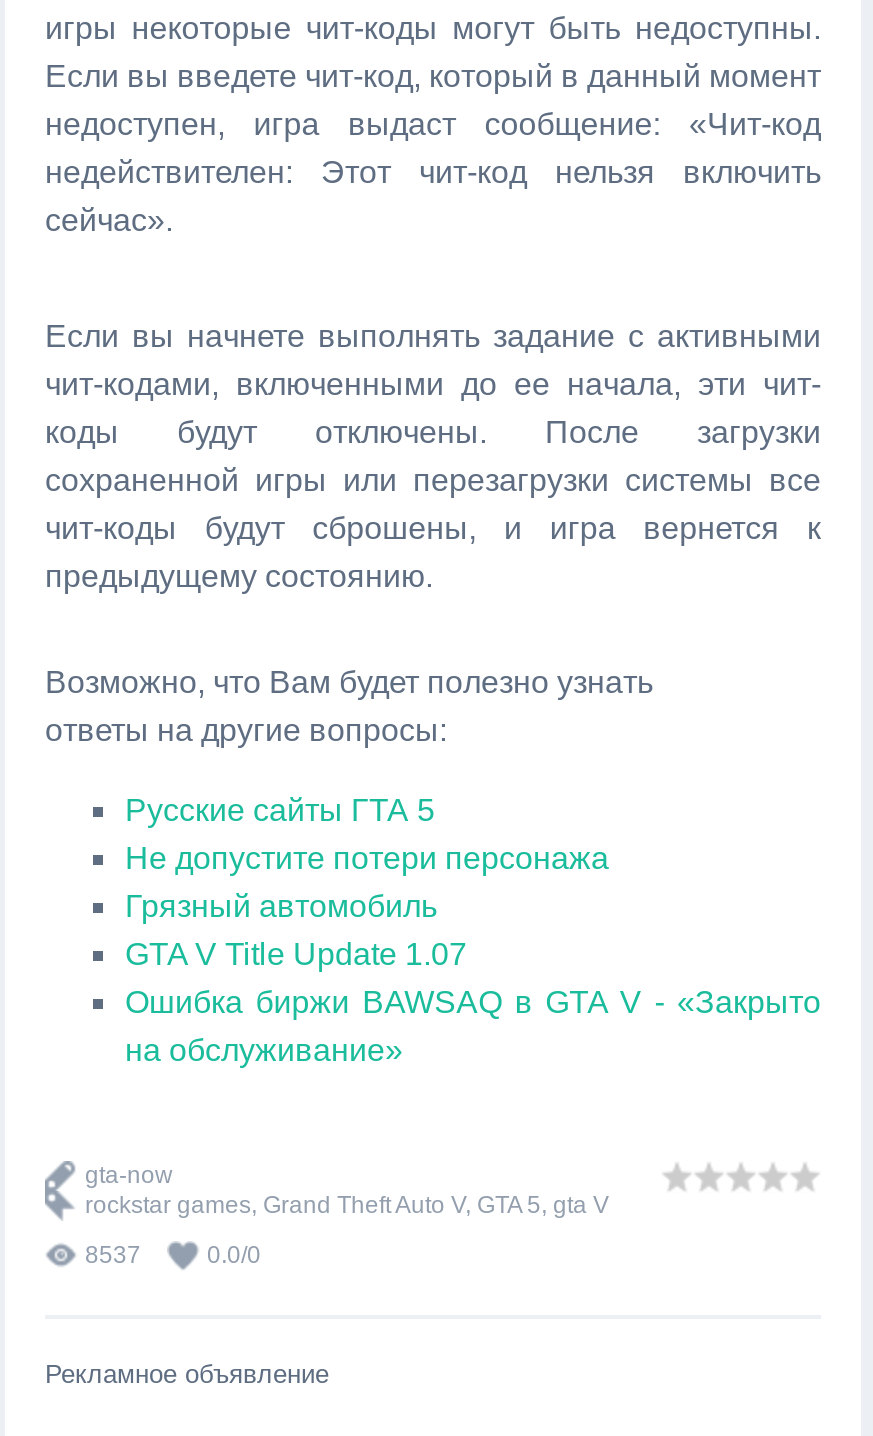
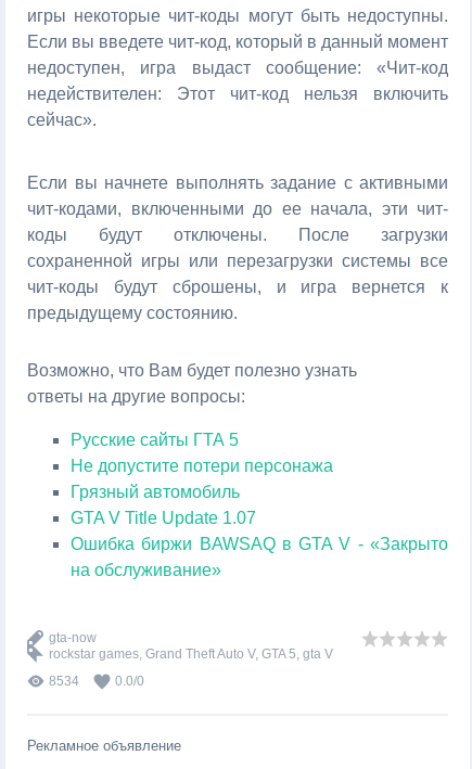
- 8537
+ 8534
